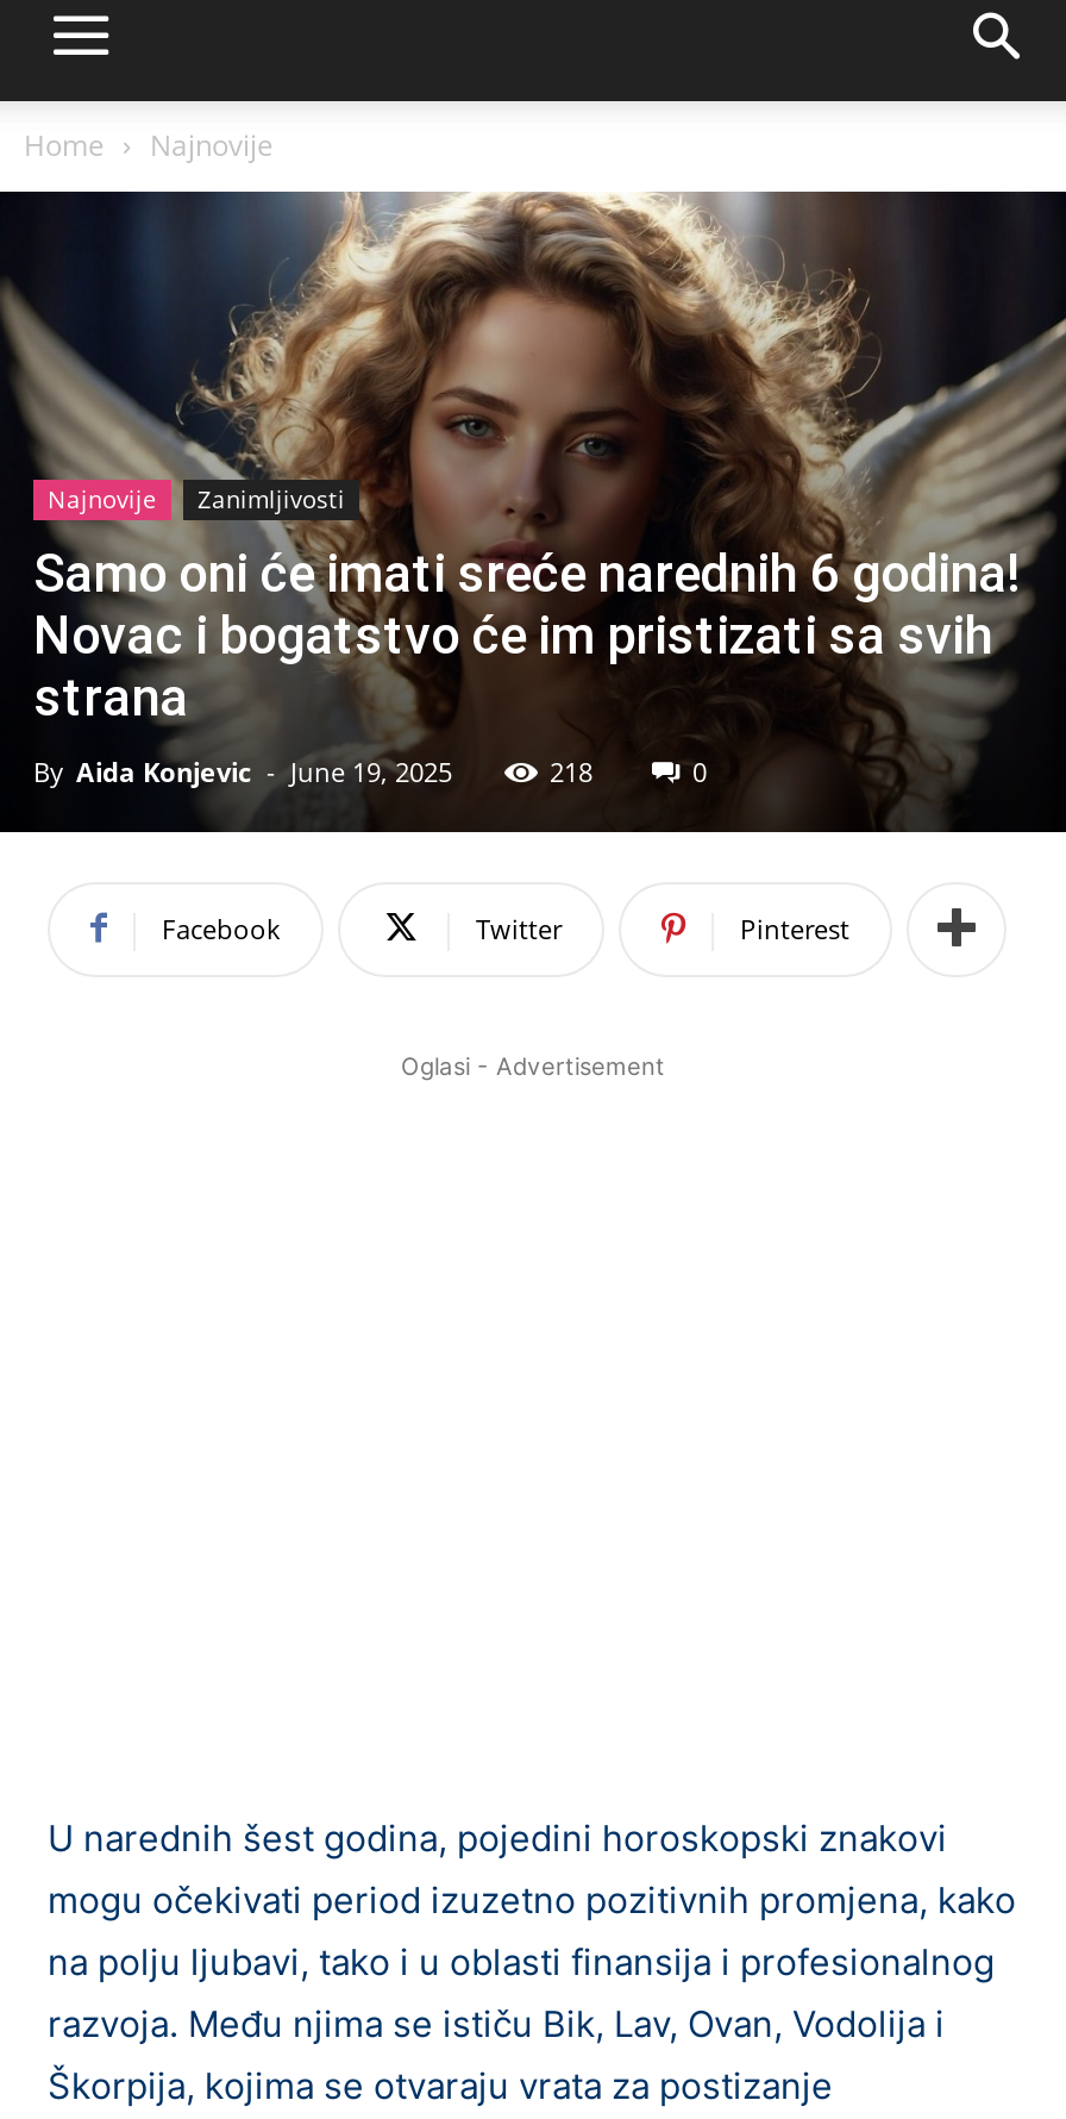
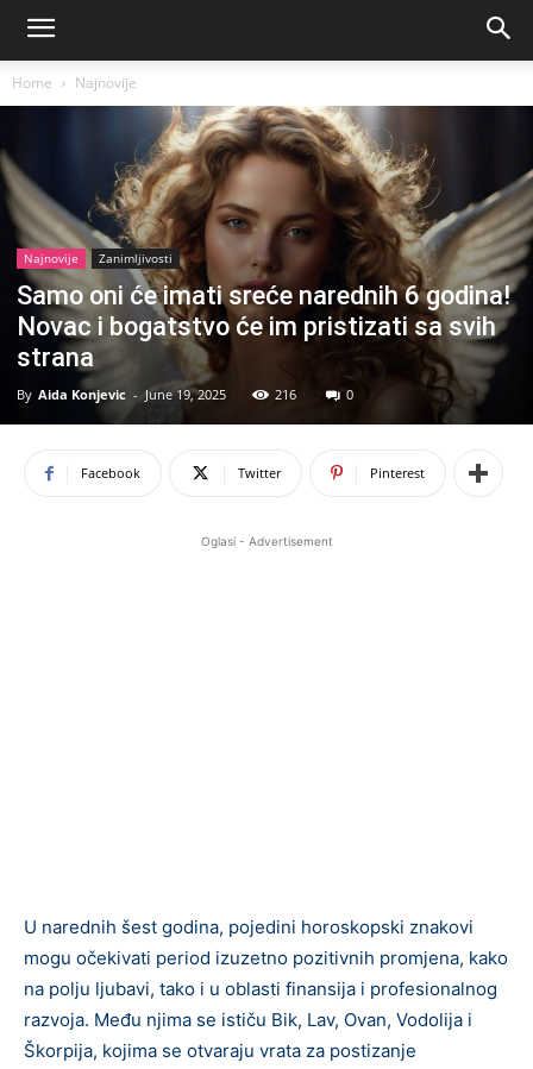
- 218
+ 216
